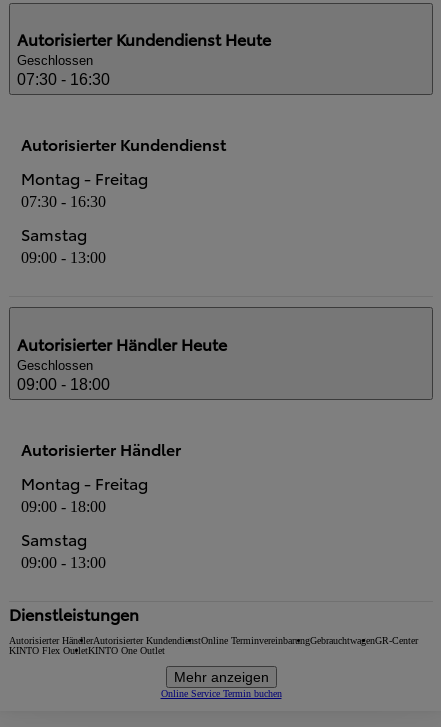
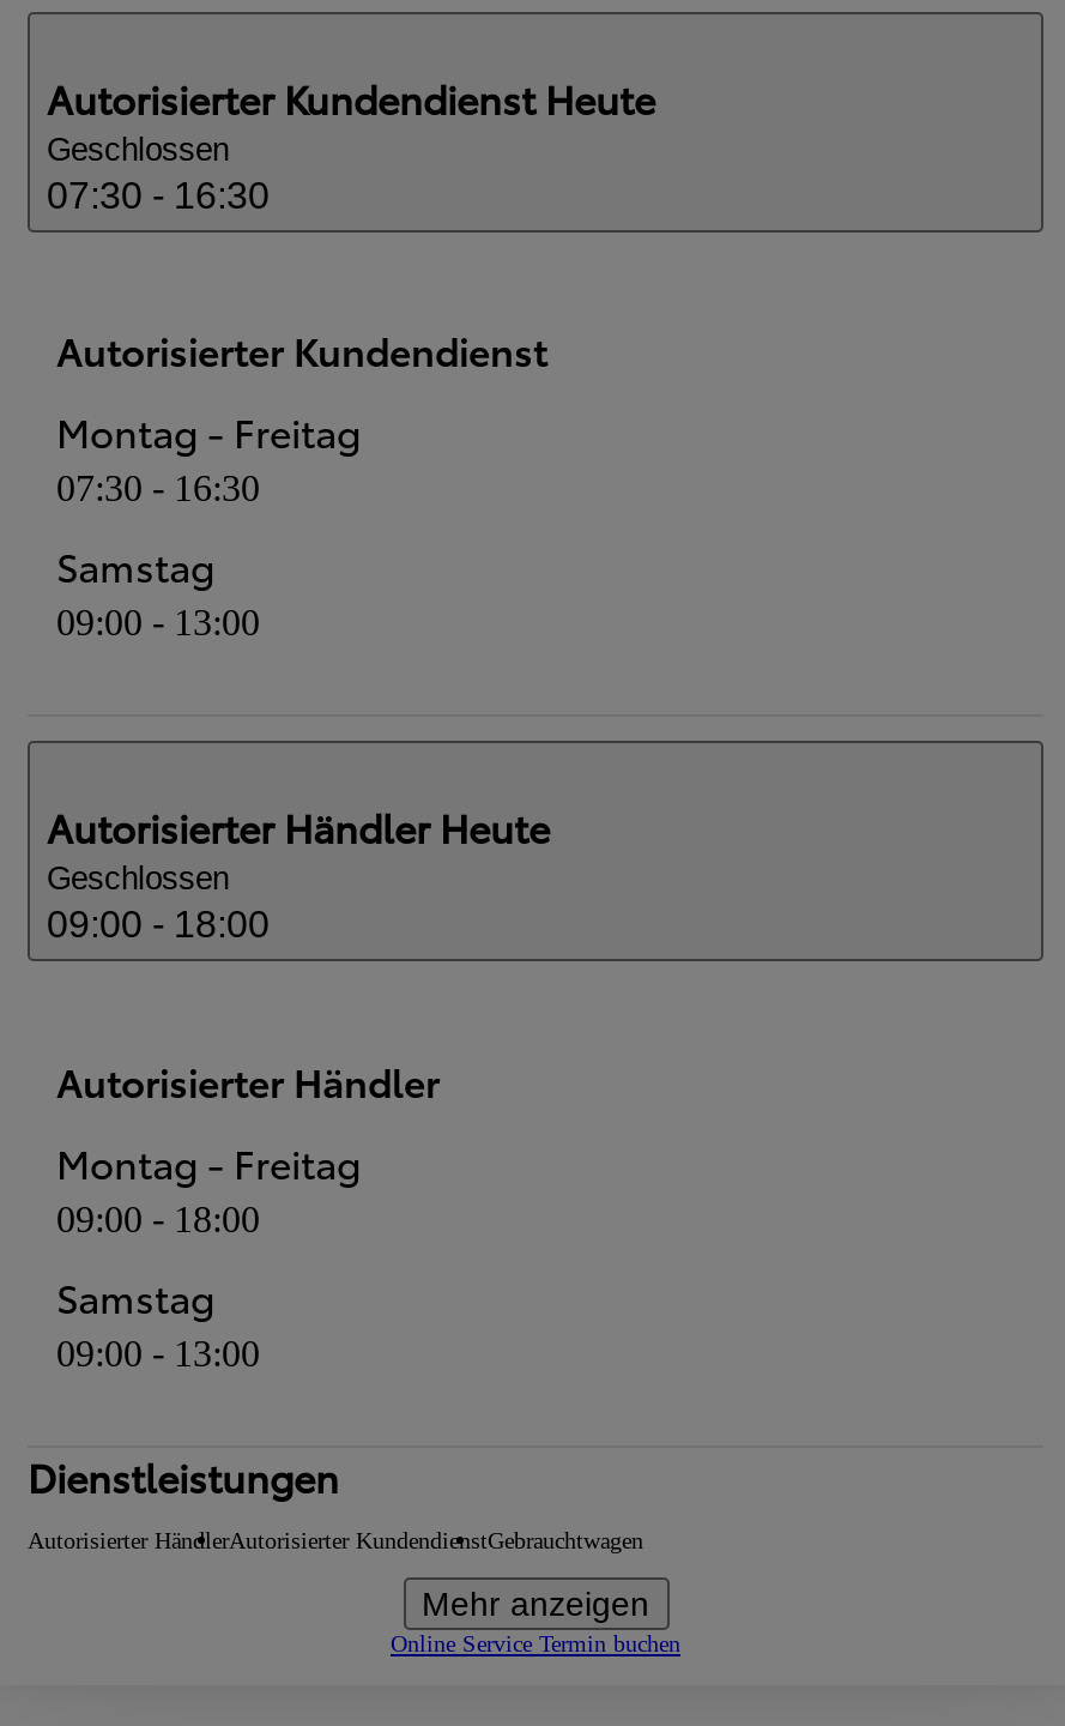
- Autorisierter HändlerAutorisierter KundendienstOnline TerminvereinbarungGebrauchtwagenGR-Center
- KINTO Flex OutletKINTO One Outlet
+ Autorisierter HändlerAutorisierter KundendienstGebrauchtwagen
